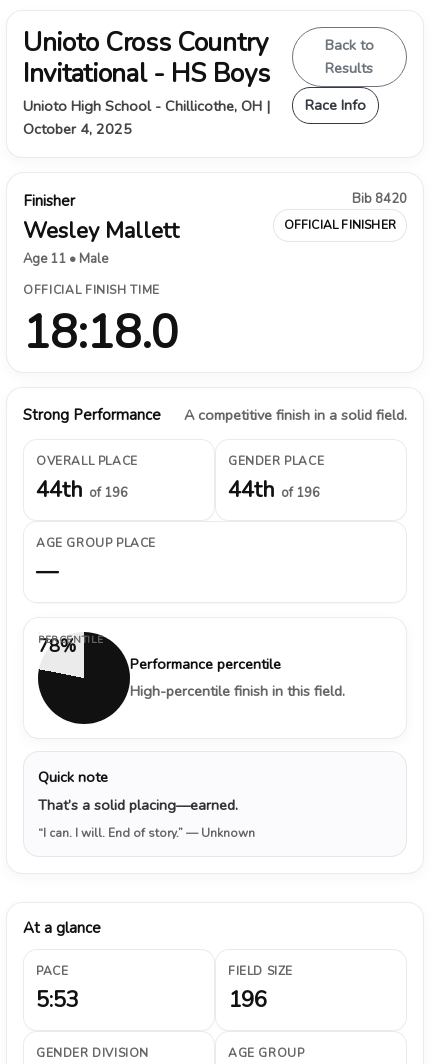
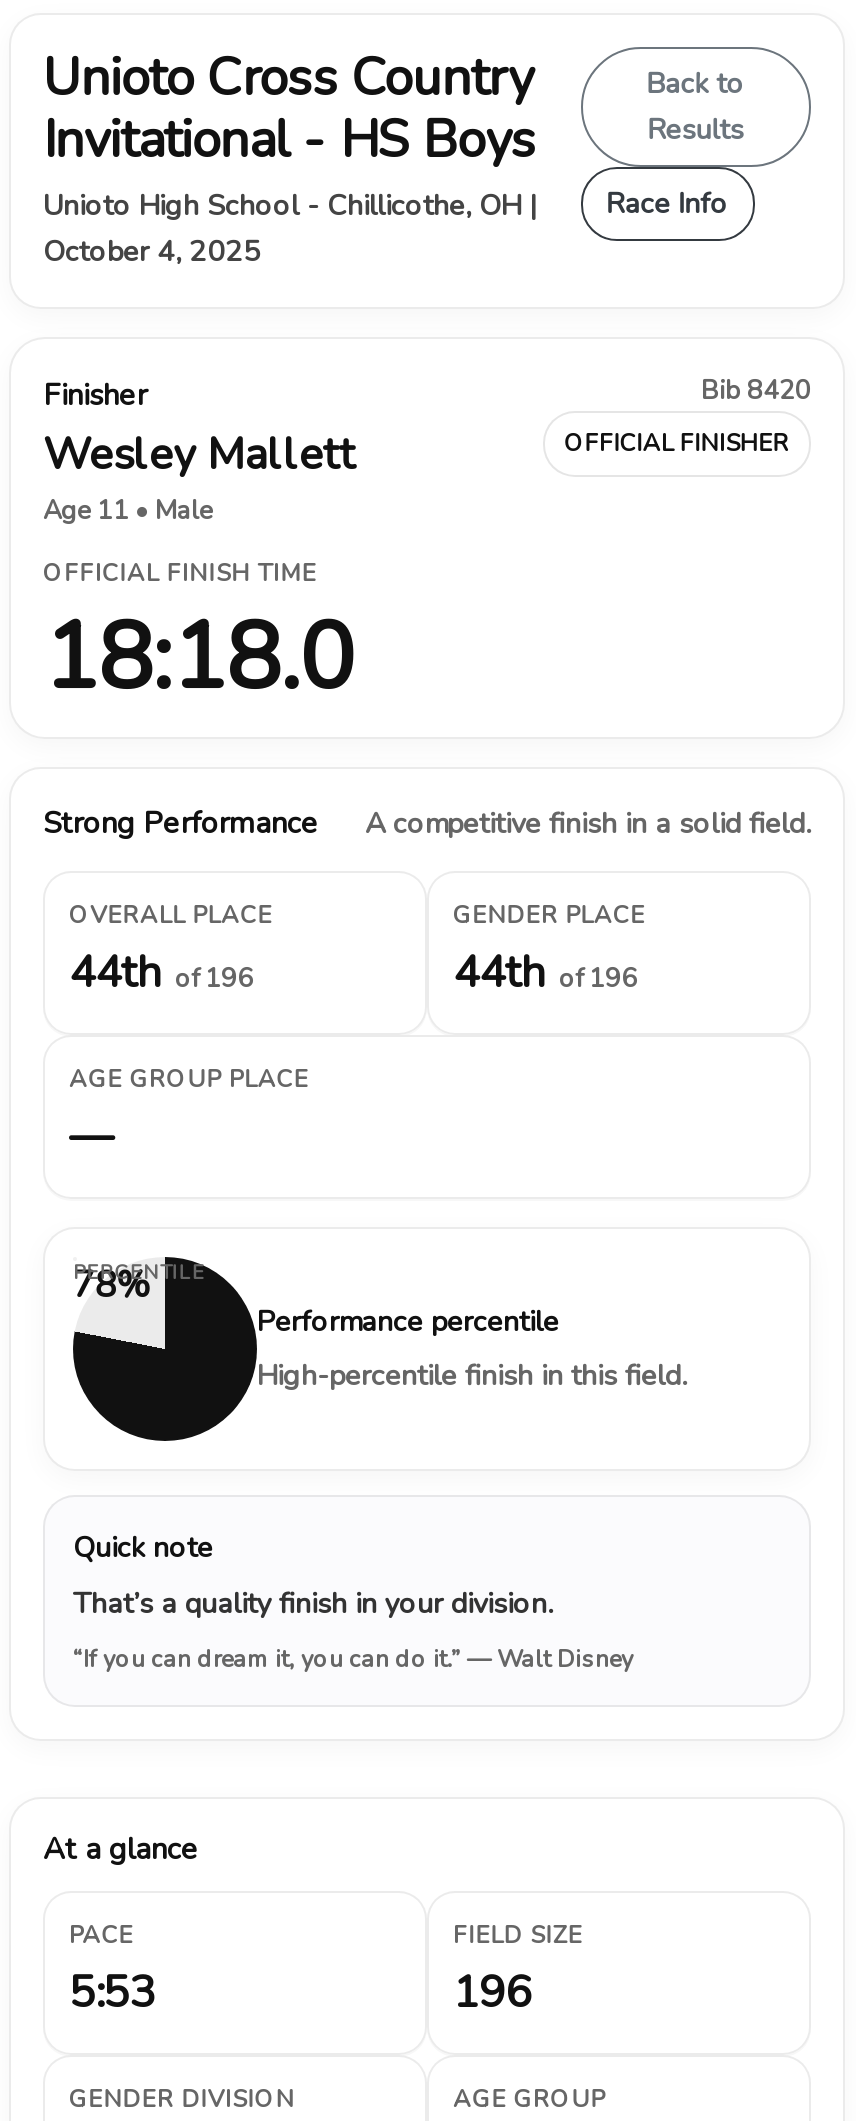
- That’s a solid placing—earned.
+ That’s a quality finish in your division.

- “I can. I will. End of story.” — Unknown
+ “If you can dream it, you can do it.” — Walt Disney
